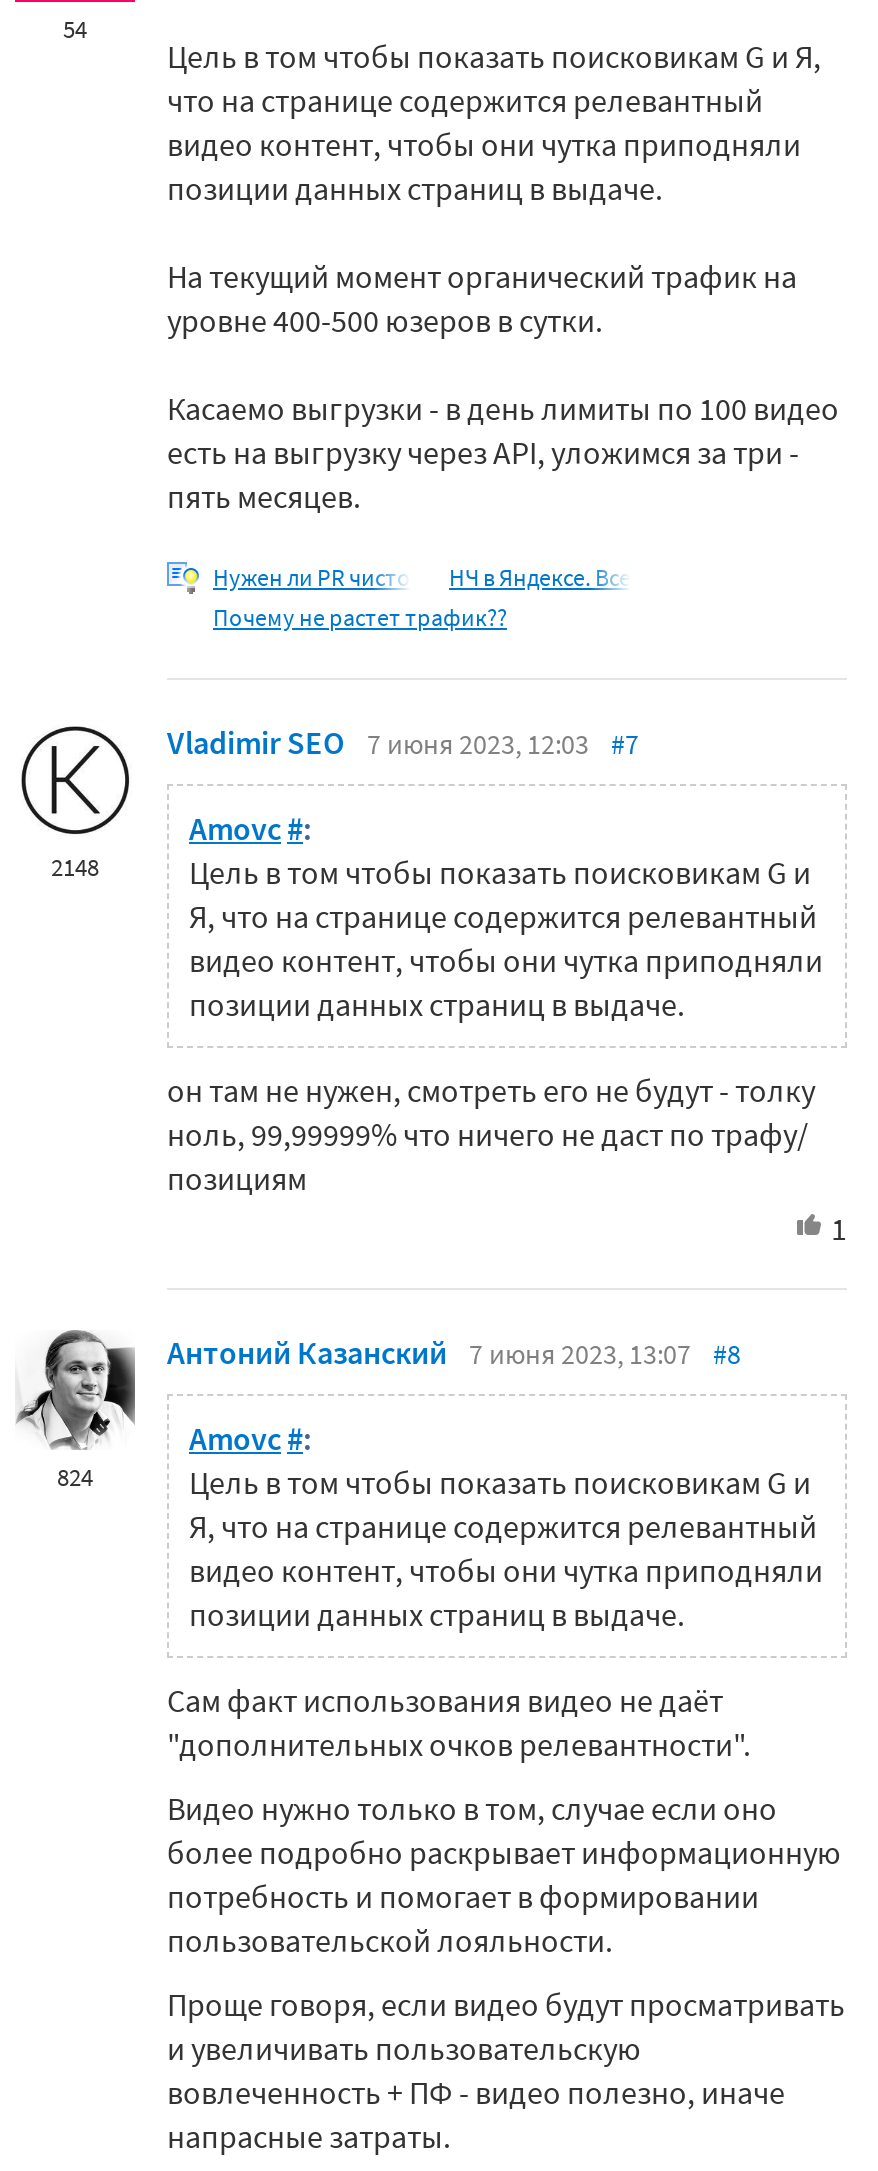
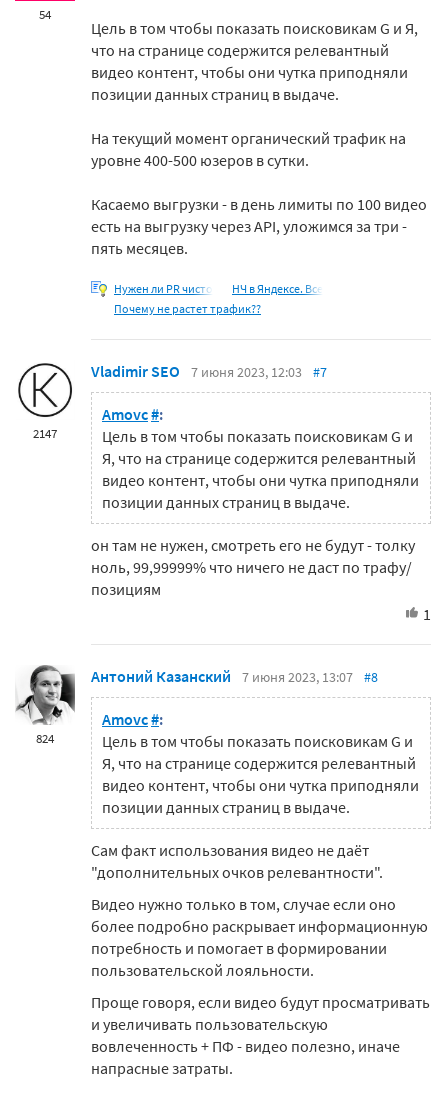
- 2148
+ 2147
